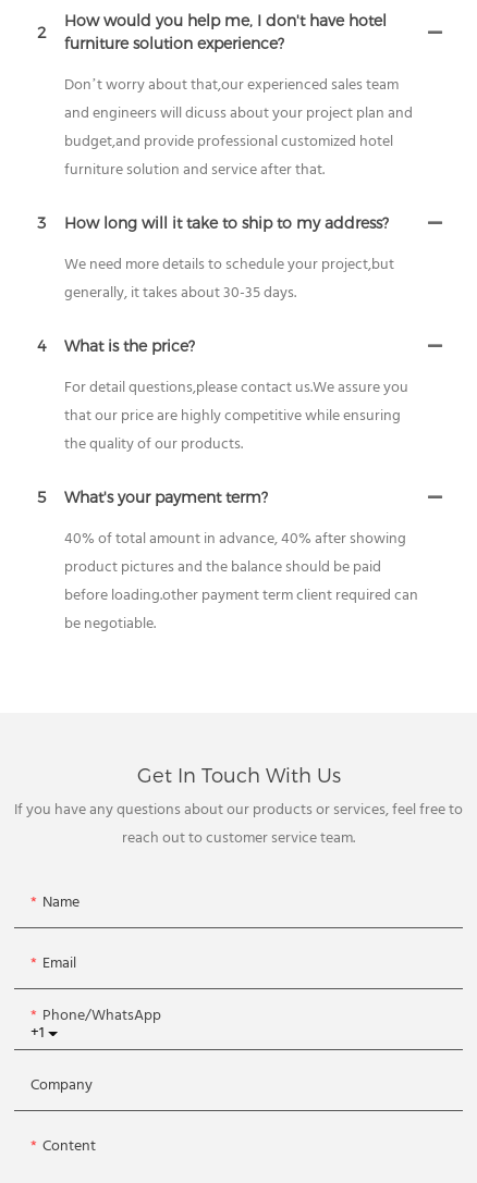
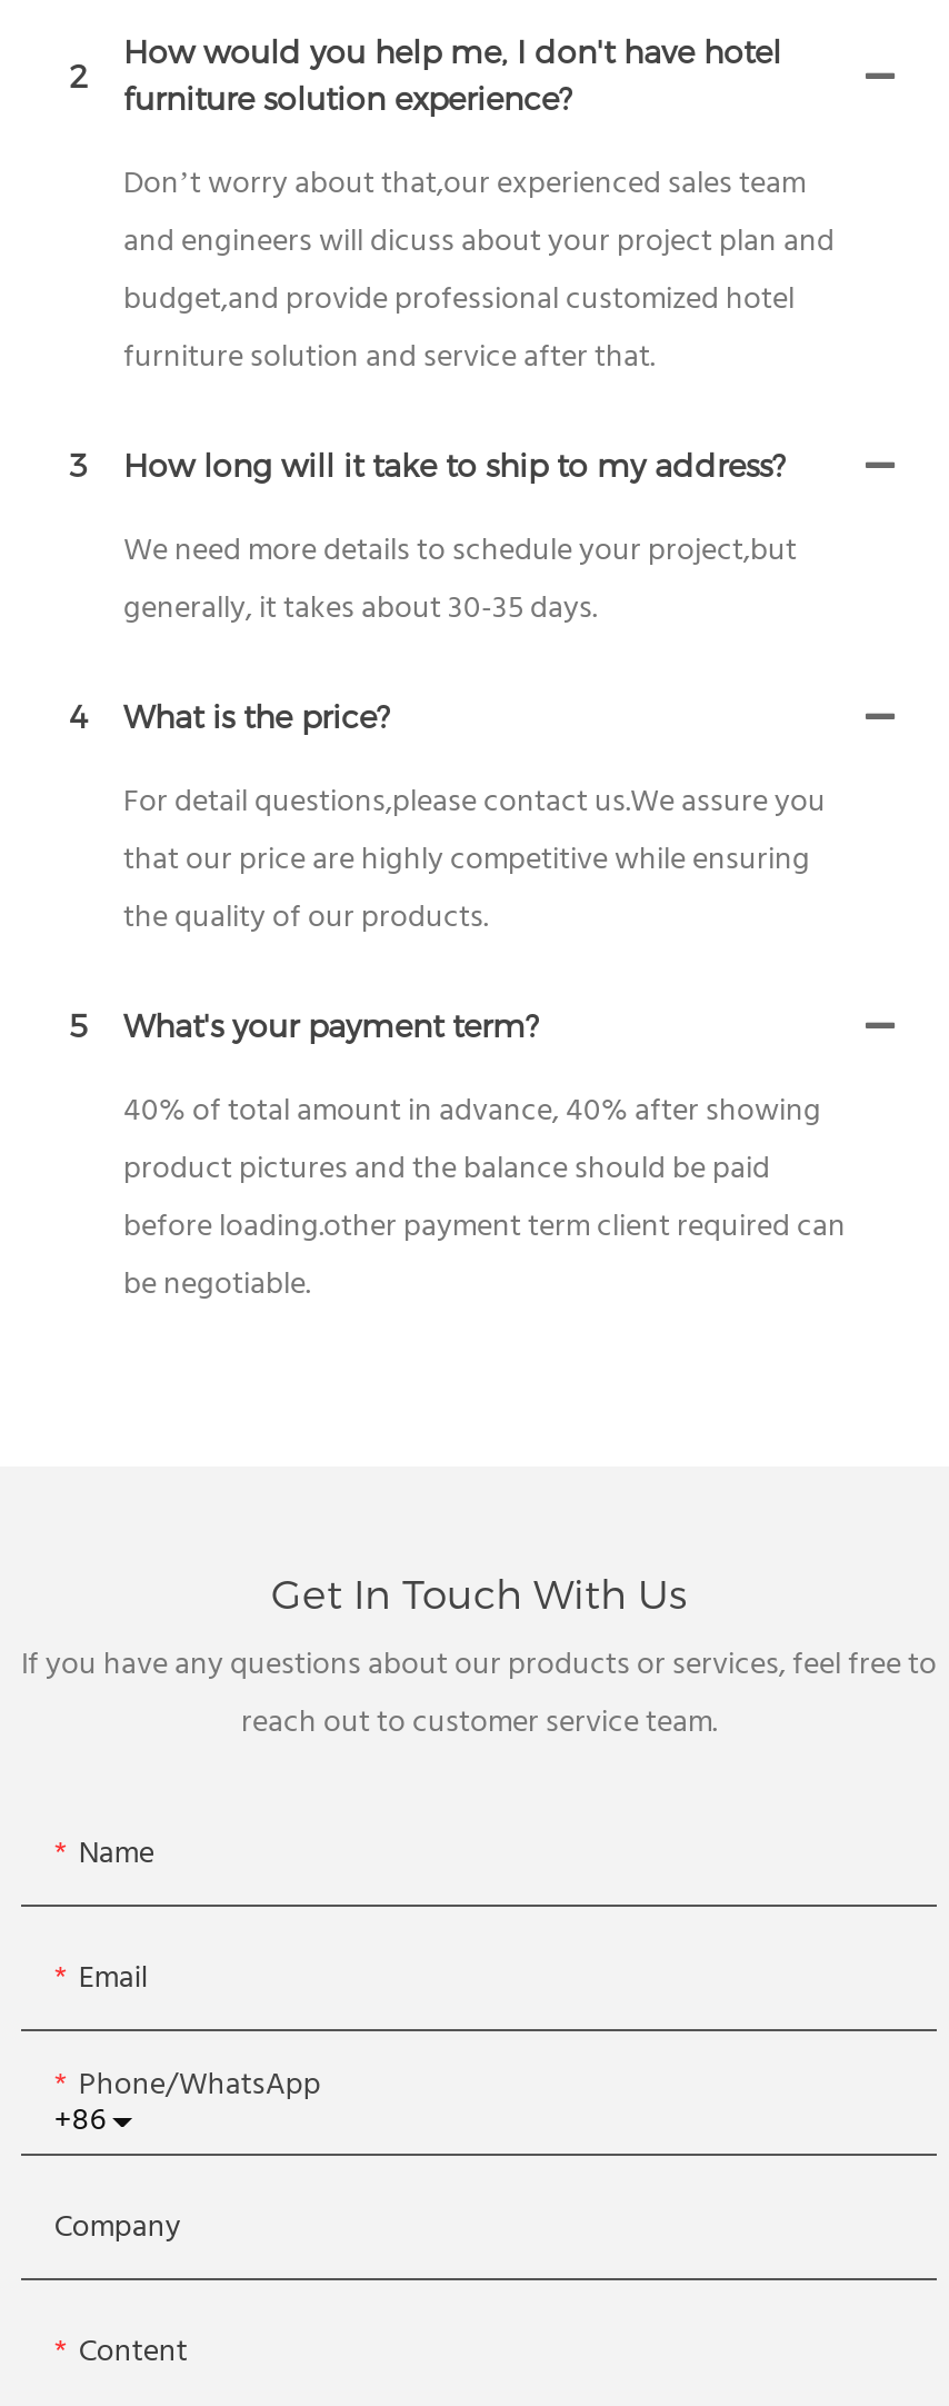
- +1
+ +86
